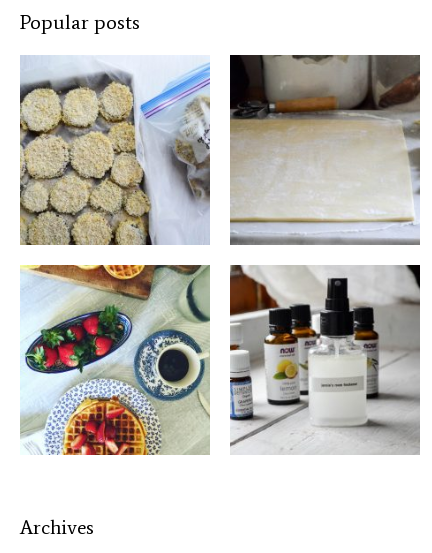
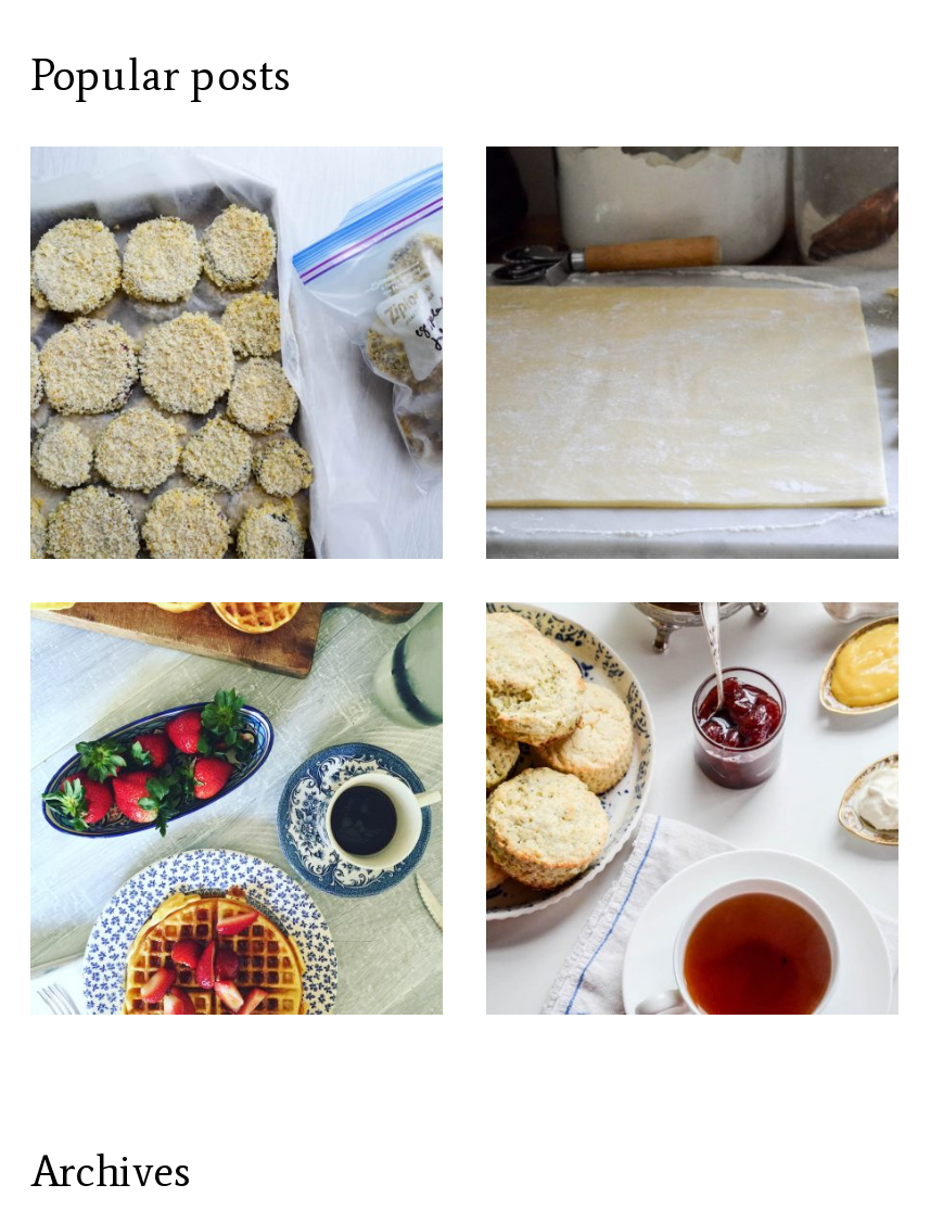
- [image]
+ [image]
